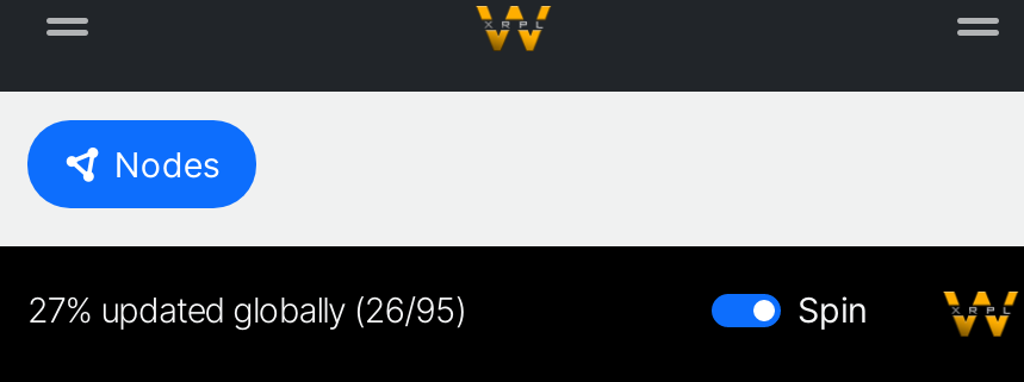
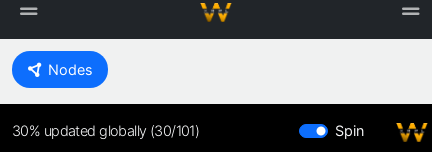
- 27% updated globally (26/95)
+ 30% updated globally (30/101)
